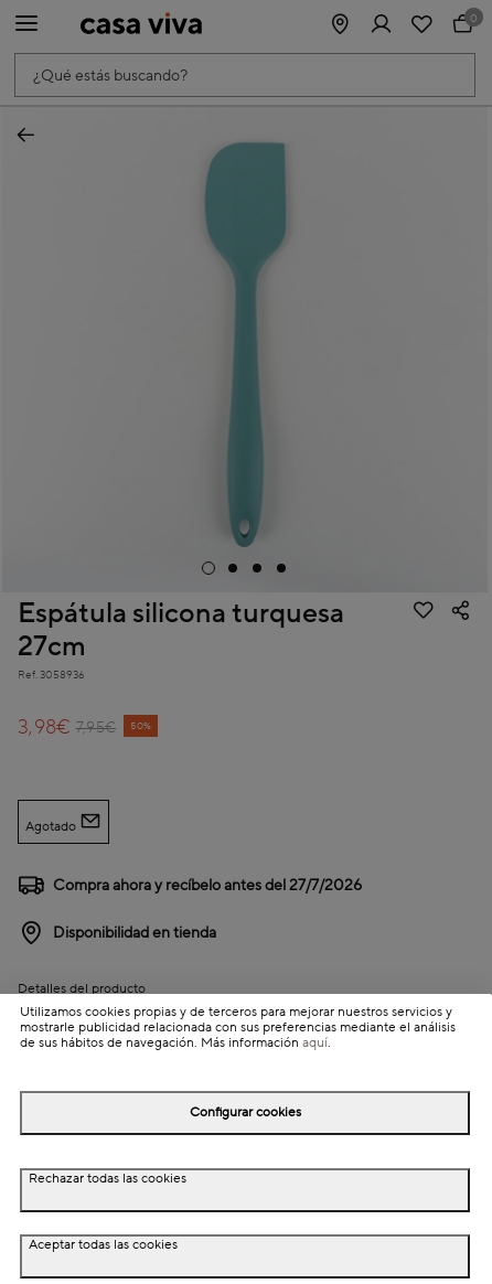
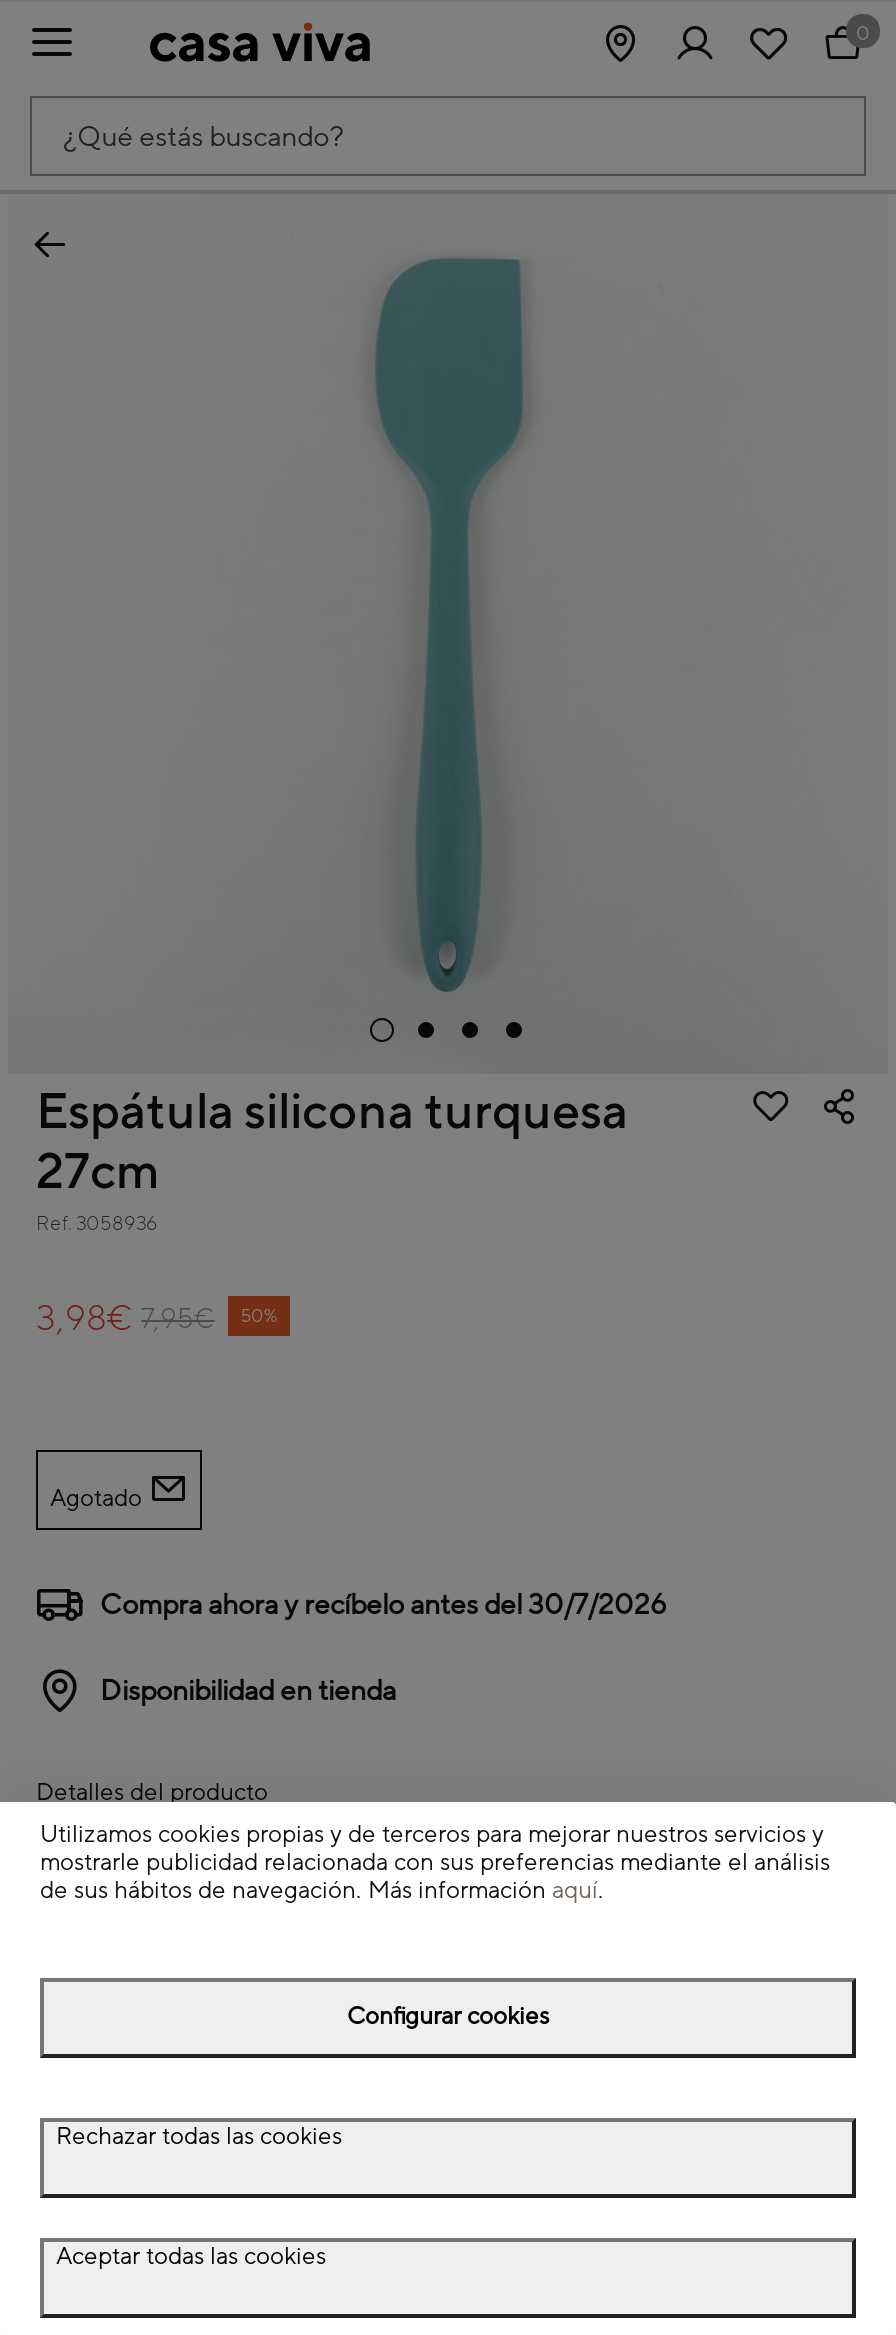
- Compra ahora y recíbelo antes del 27/7/2026
+ Compra ahora y recíbelo antes del 30/7/2026
